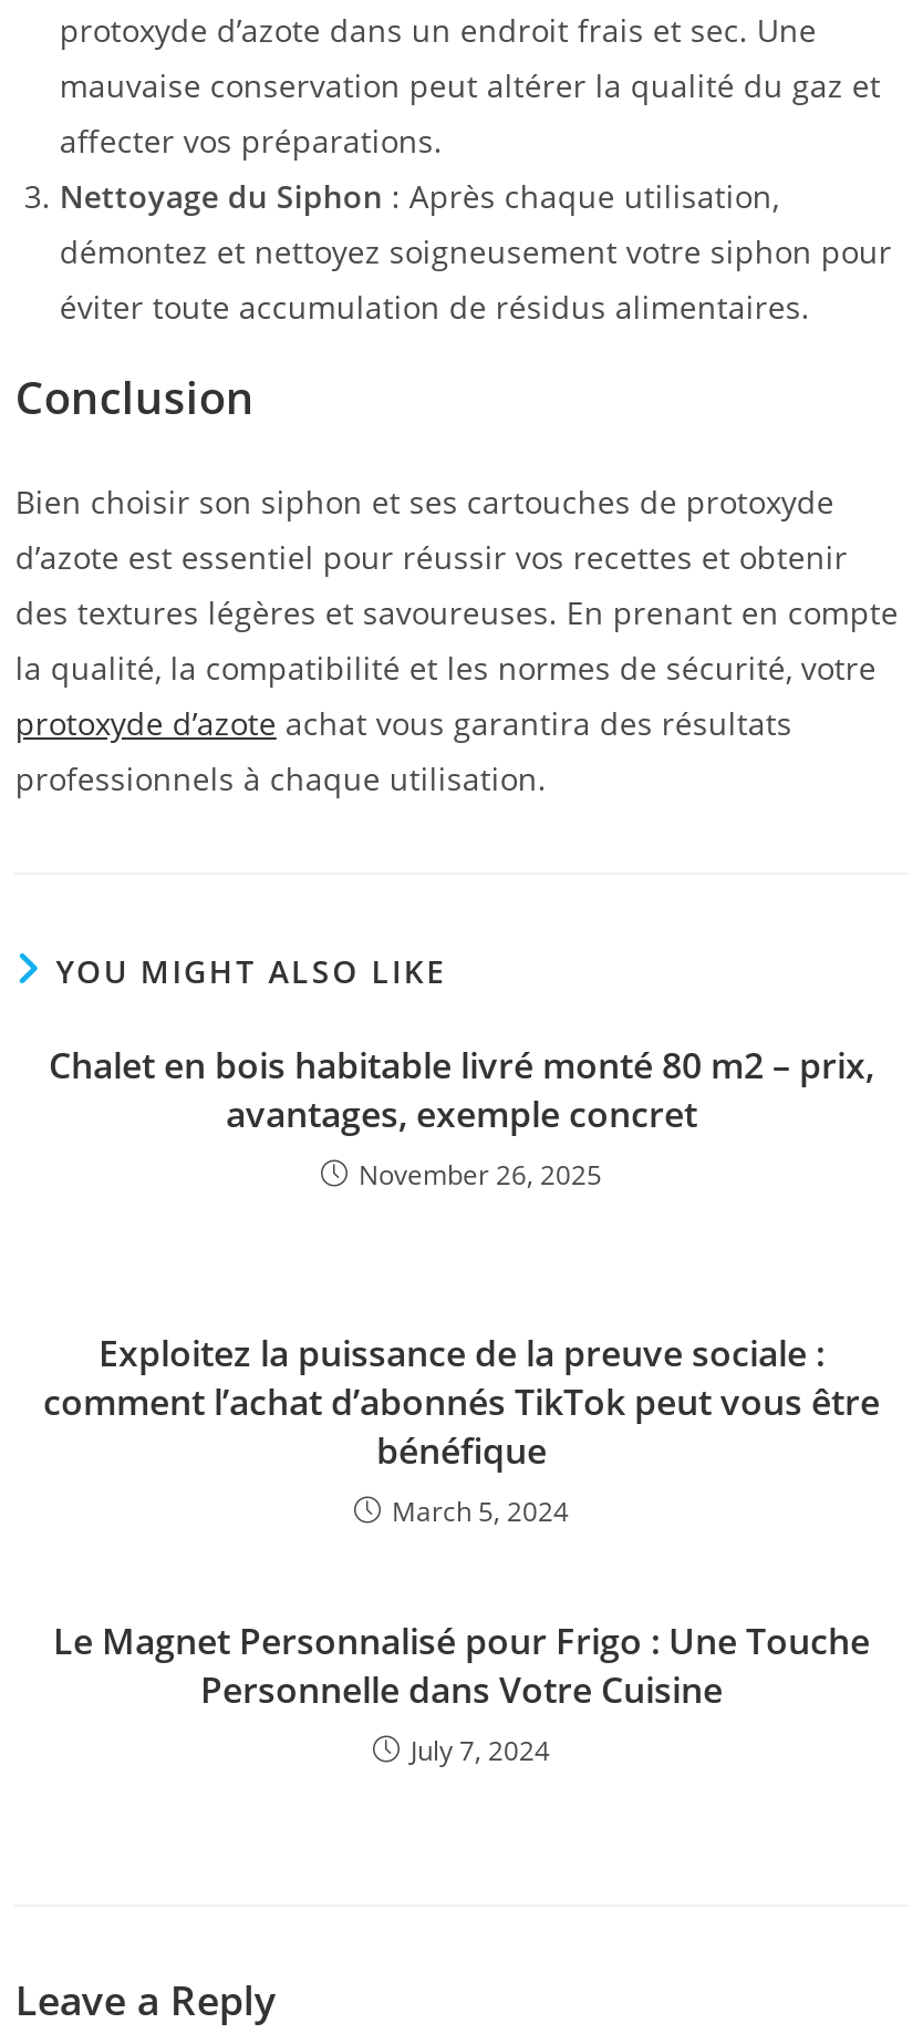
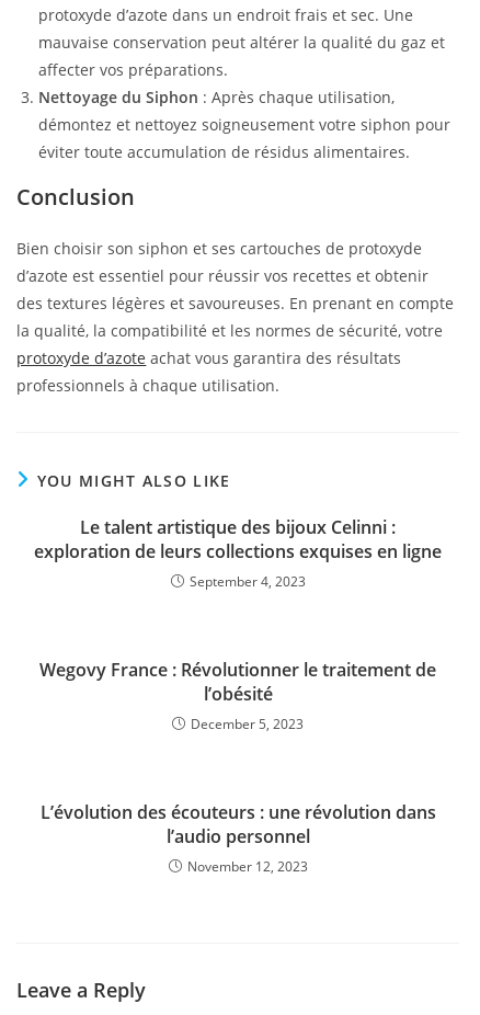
- Chalet en bois habitable livré monté 80 m2 – prix,
- avantages, exemple concret
- November 26, 2025
+ Le talent artistique des bijoux Celinni :
+ exploration de leurs collections exquises en ligne
+ September 4, 2023

- Exploitez la puissance de la preuve sociale :
- comment l’achat d’abonnés TikTok peut vous être
- bénéfique
- March 5, 2024
+ Wegovy France : Révolutionner le traitement de
+ l’obésité
+ December 5, 2023

- Le Magnet Personnalisé pour Frigo : Une Touche
- Personnelle dans Votre Cuisine
- July 7, 2024
+ L’évolution des écouteurs : une révolution dans
+ l’audio personnel
+ November 12, 2023
